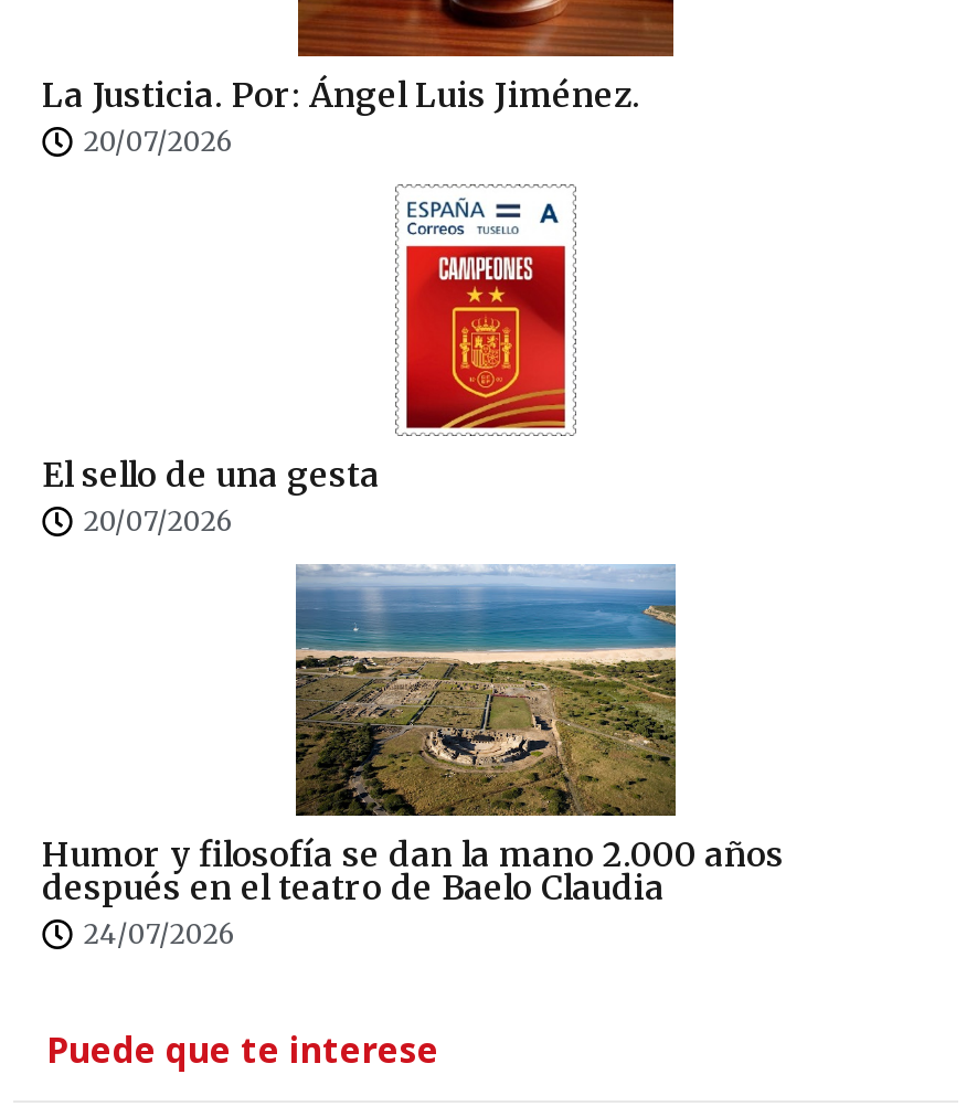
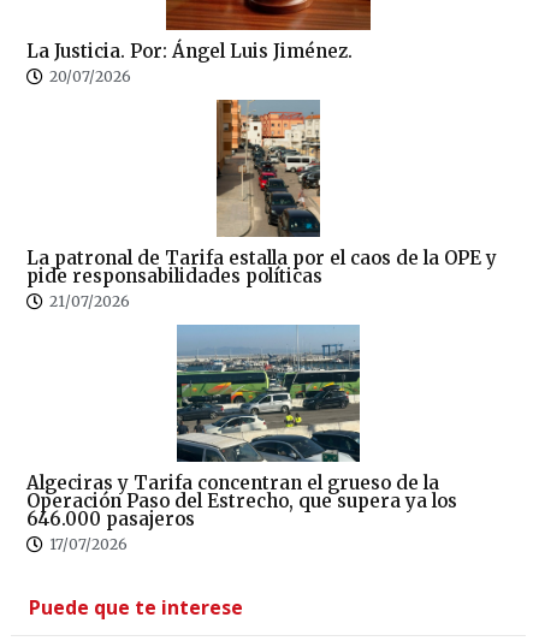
- [image]
+ [image]

- El sello de una gesta
- 20/07/2026
+ La patronal de Tarifa estalla por el caos de la OPE y
+ pide responsabilidades políticas
+ 21/07/2026

- [image]
- Humor y filosofía se dan la mano 2.000 años
- después en el teatro de Baelo Claudia
- 24/07/2026
+ [image]
+ Algeciras y Tarifa concentran el grueso de la
+ Operación Paso del Estrecho, que supera ya los
+ 646.000 pasajeros
+ 17/07/2026
